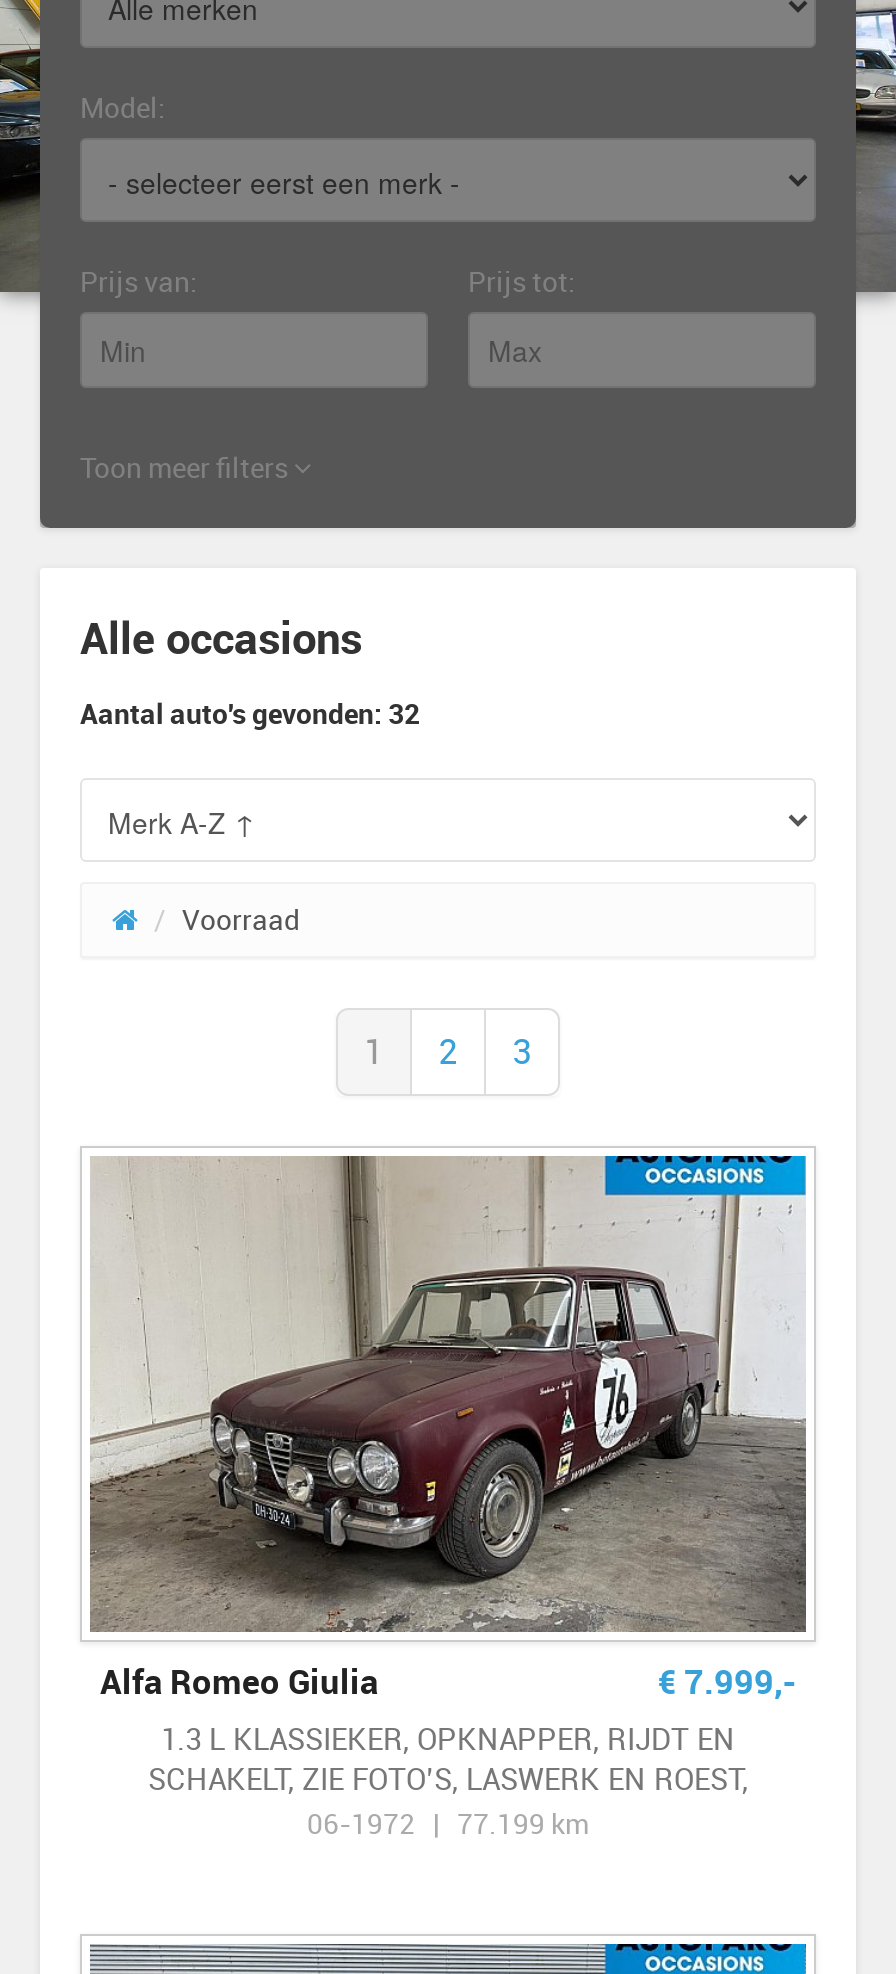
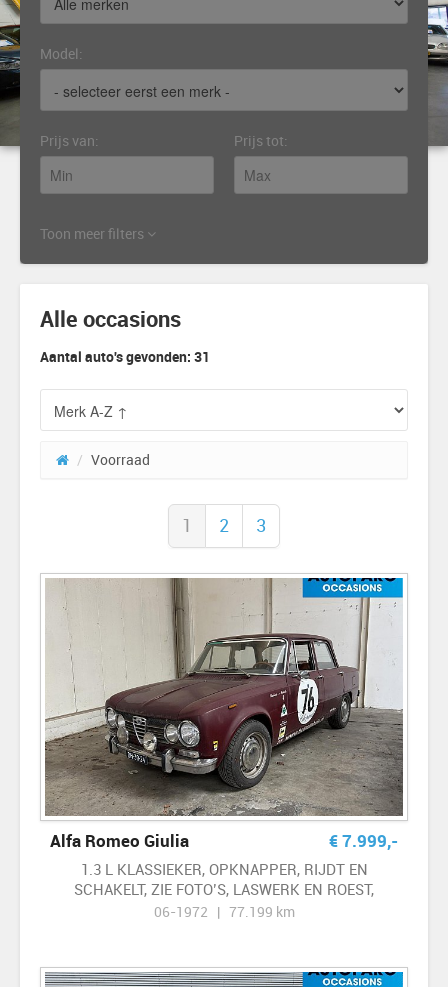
- Aantal auto's gevonden: 32
+ Aantal auto's gevonden: 31
